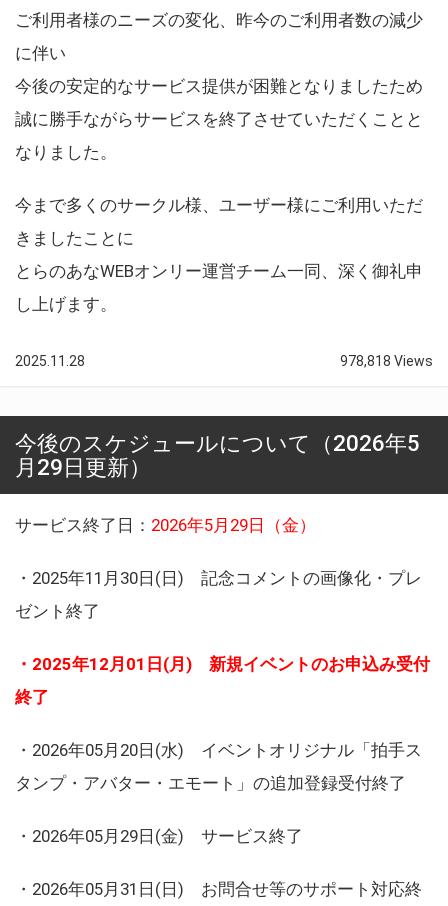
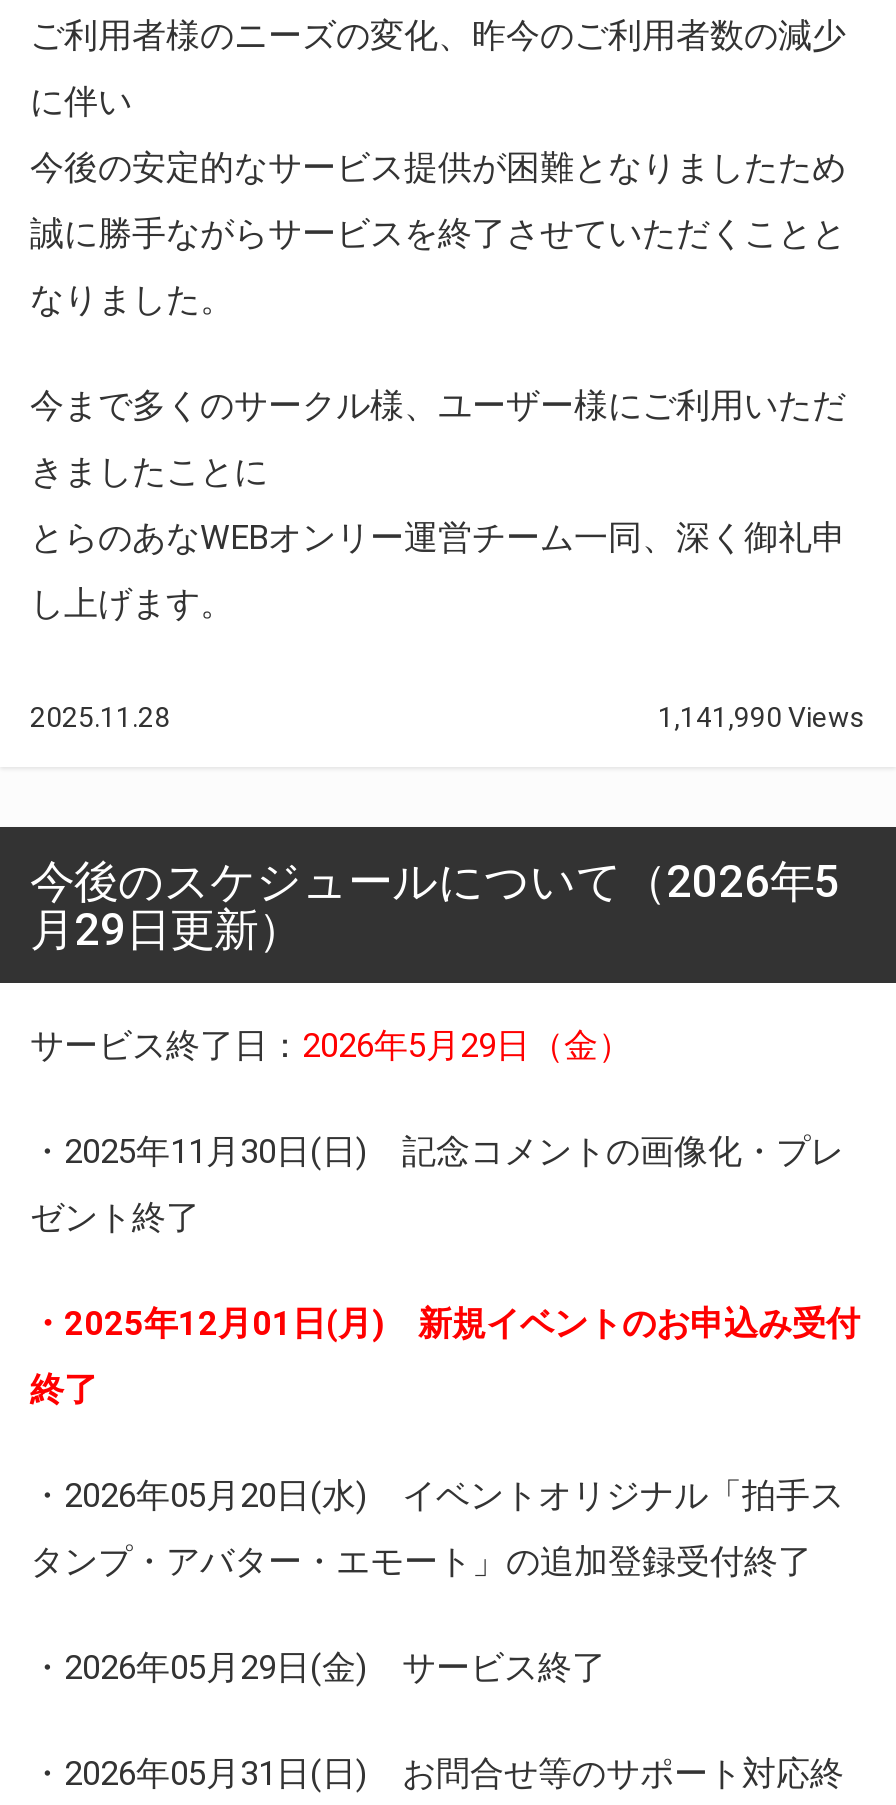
- 978,818 Views
+ 1,141,990 Views
